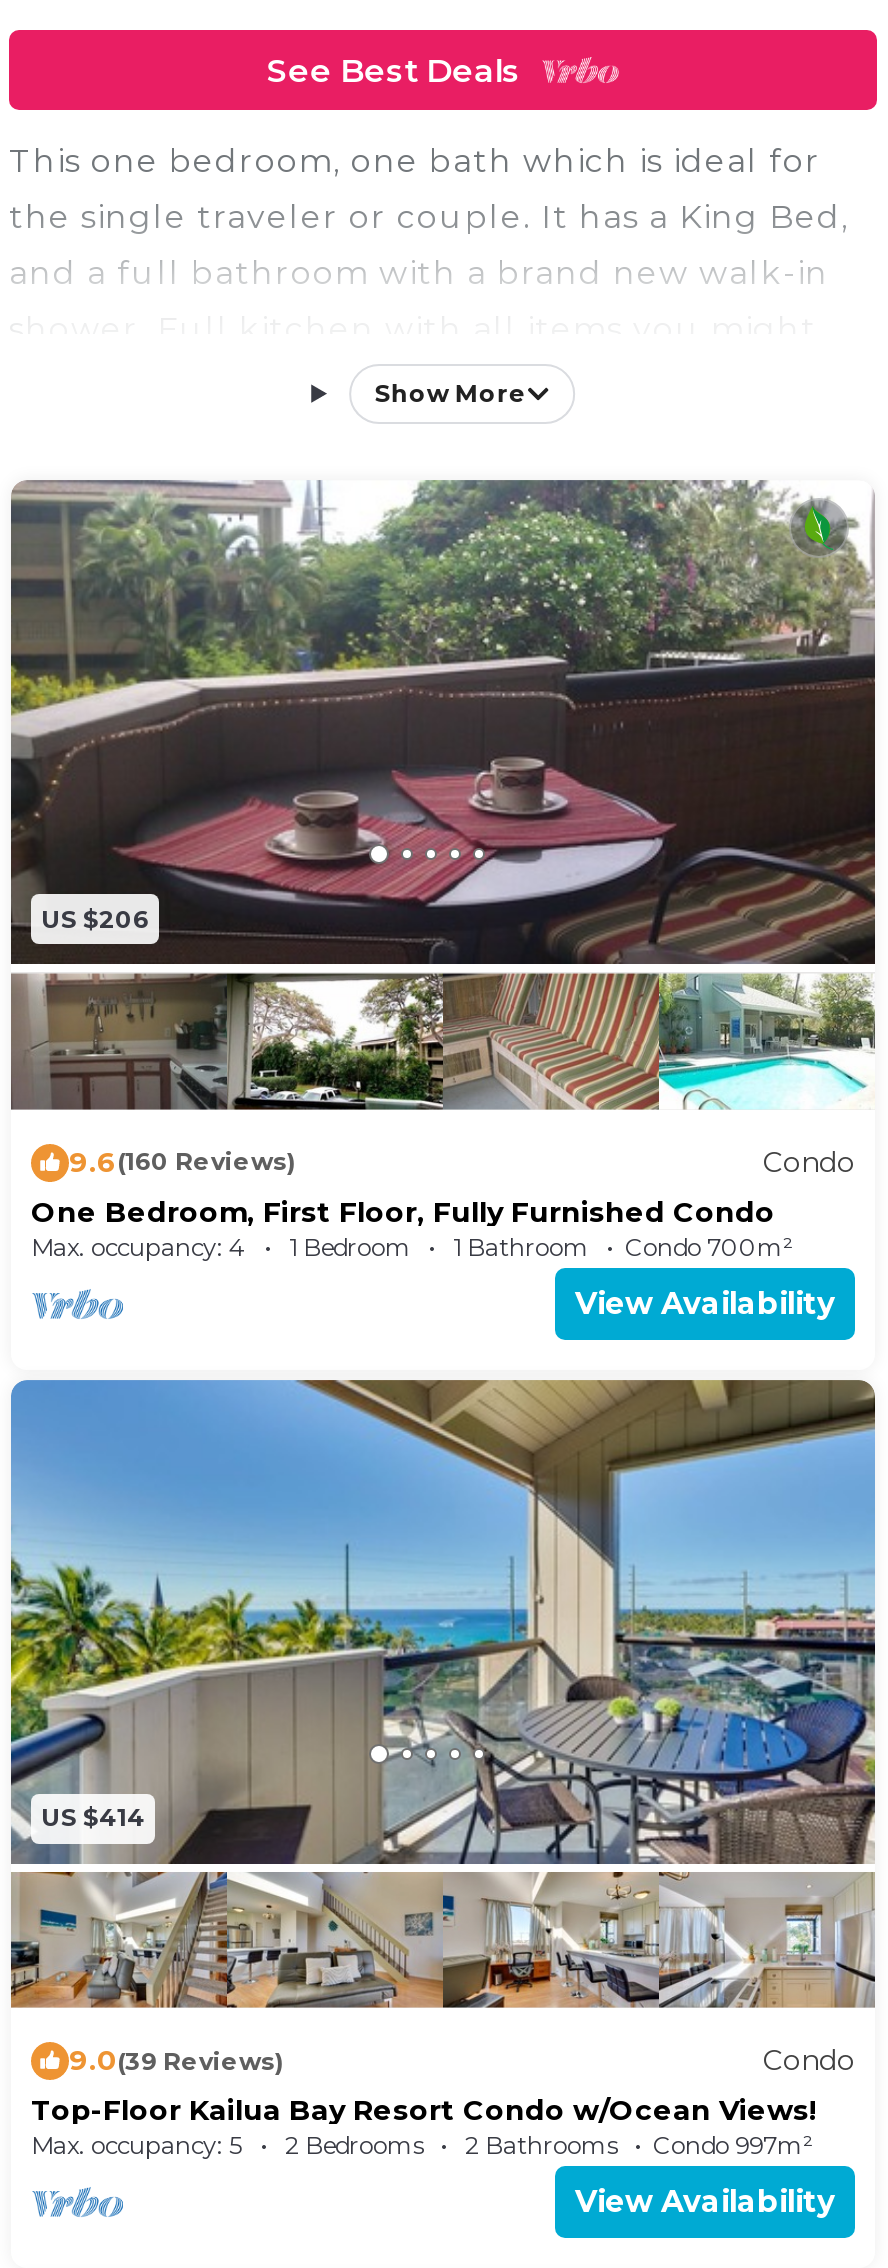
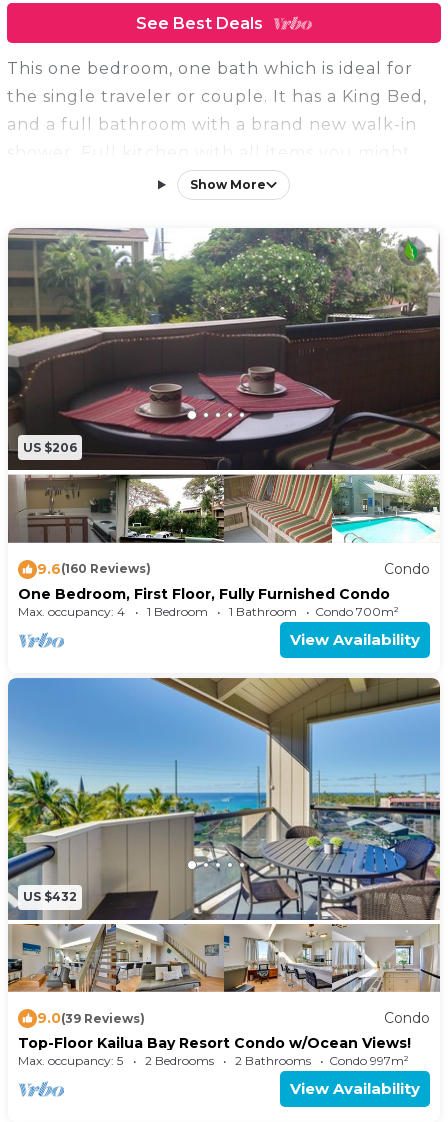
- US $414
+ US $432
